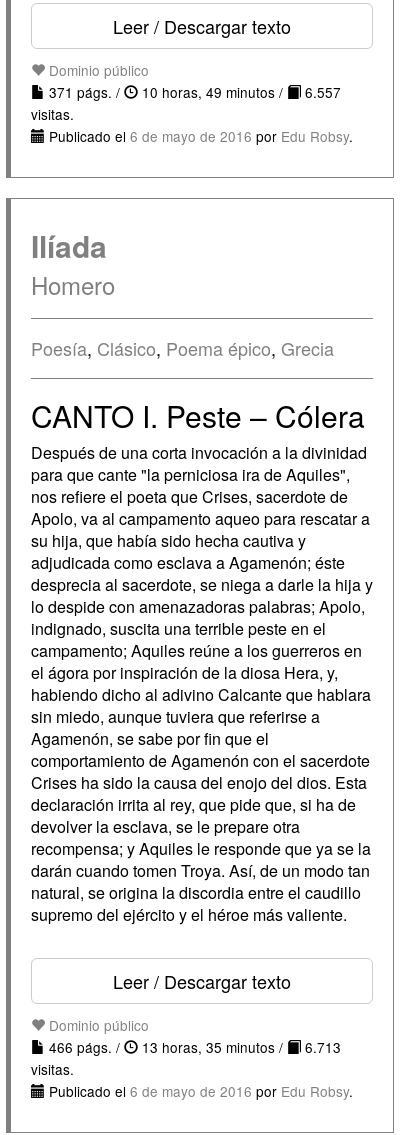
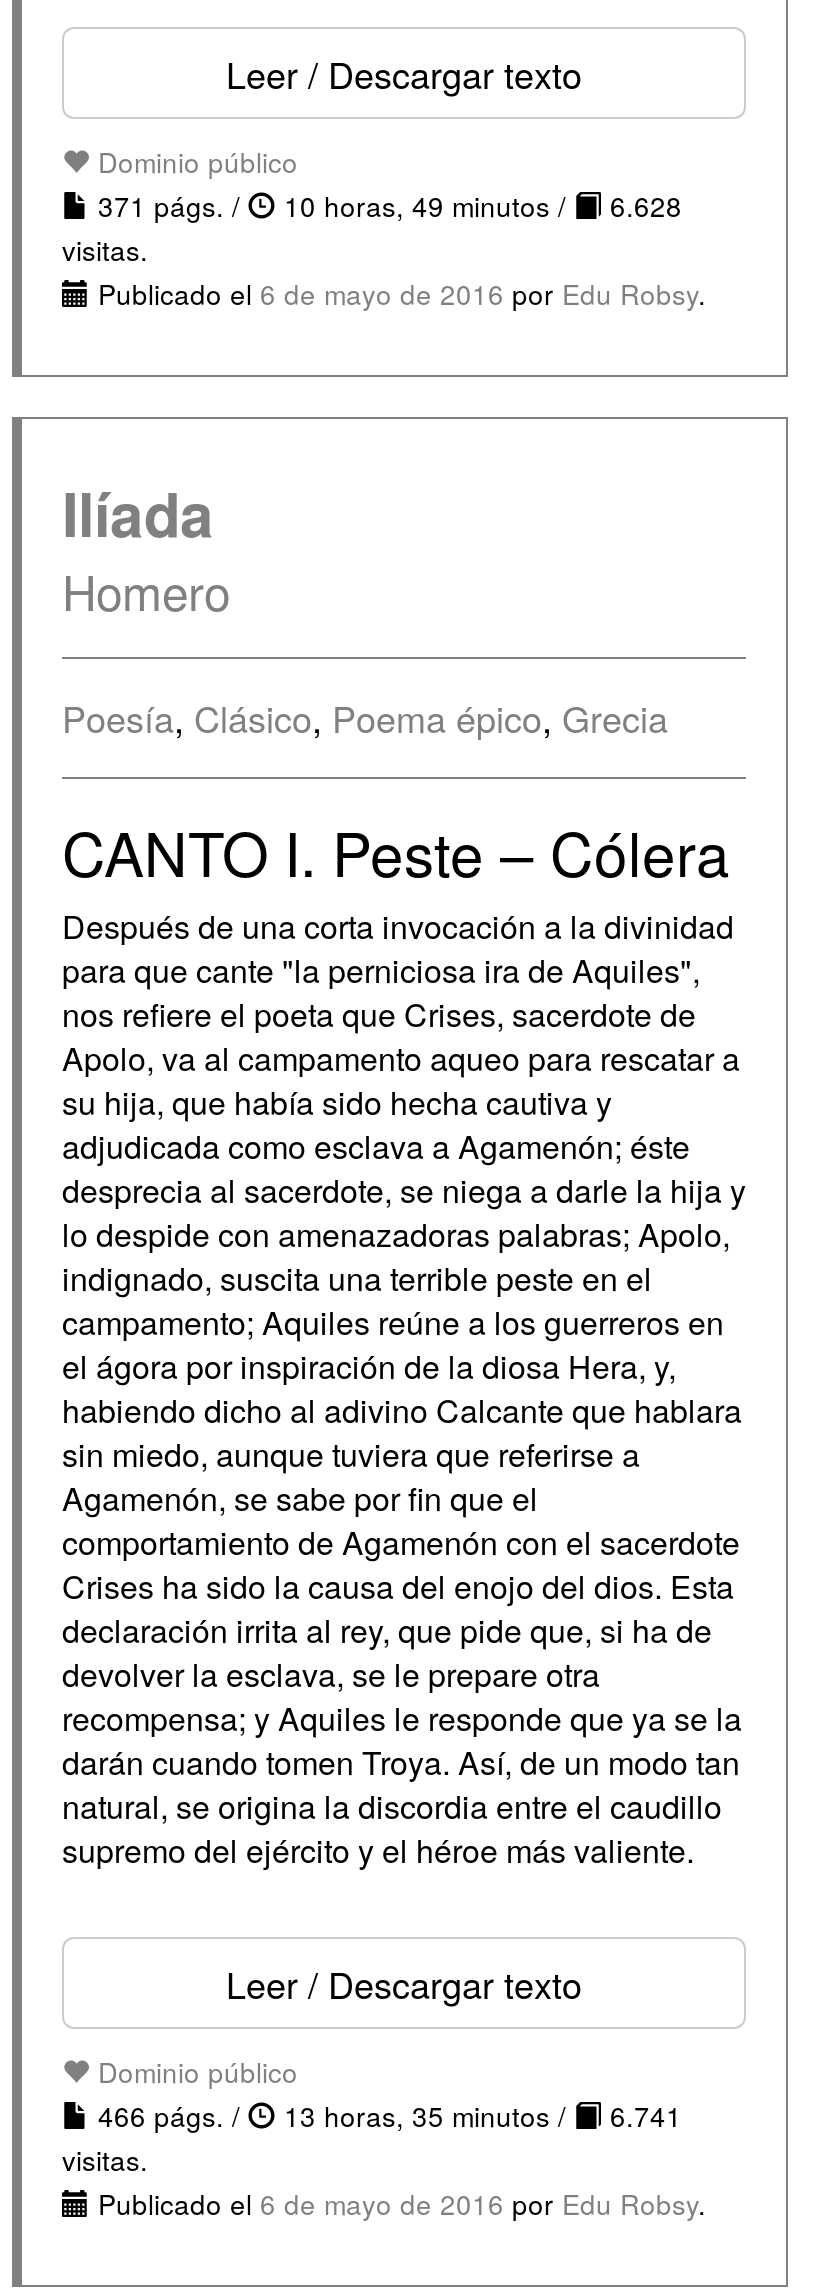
- 371 págs. / 10 horas, 49 minutos / 6.557
+ 371 págs. / 10 horas, 49 minutos / 6.628

- 466 págs. / 13 horas, 35 minutos / 6.713
+ 466 págs. / 13 horas, 35 minutos / 6.741
